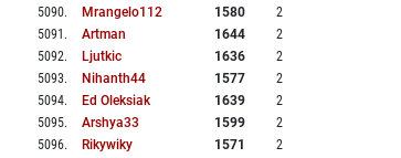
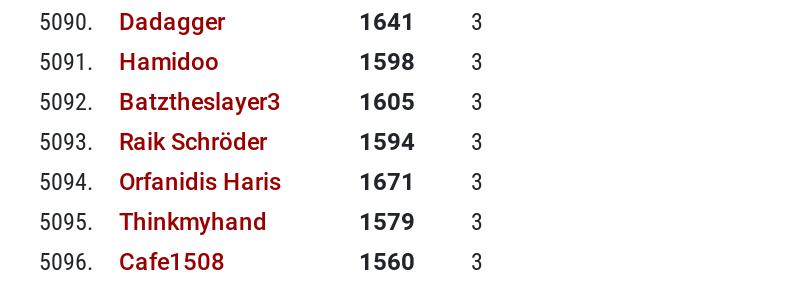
- Mrangelo112
- 1580
- 2
+ Dadagger
+ 1641
+ 3

- Artman
- 1644
- 2
+ Hamidoo
+ 1598
+ 3

- Ljutkic
- 1636
- 2
+ Batztheslayer3
+ 1605
+ 3

- Nihanth44
- 1577
- 2
+ Raik Schröder
+ 1594
+ 3

- Ed Oleksiak
- 1639
- 2
+ Orfanidis Haris
+ 1671
+ 3

- Arshya33
- 1599
- 2
+ Thinkmyhand
+ 1579
+ 3

- Rikywiky
- 1571
- 2
+ Cafe1508
+ 1560
+ 3
